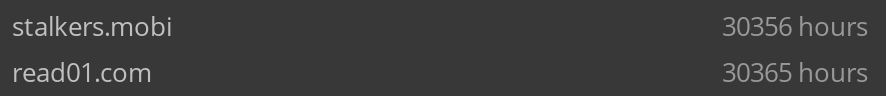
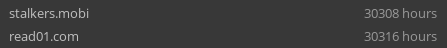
- 30356 hours
+ 30308 hours

- 30365 hours
+ 30316 hours
